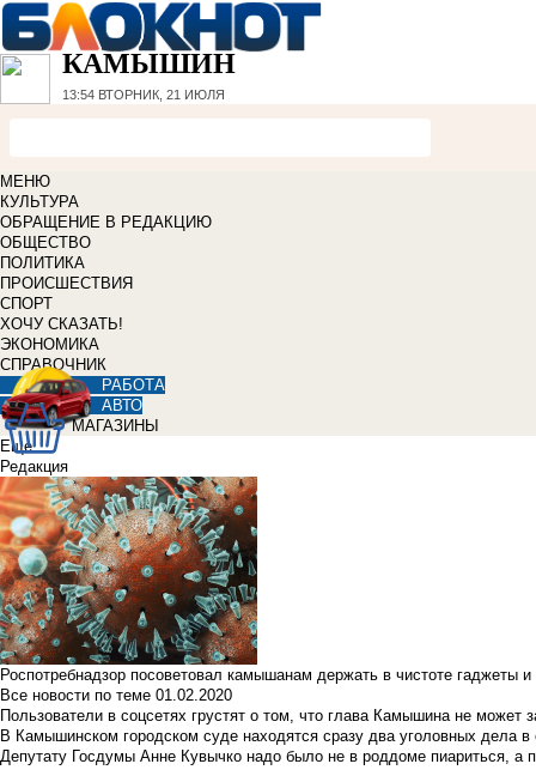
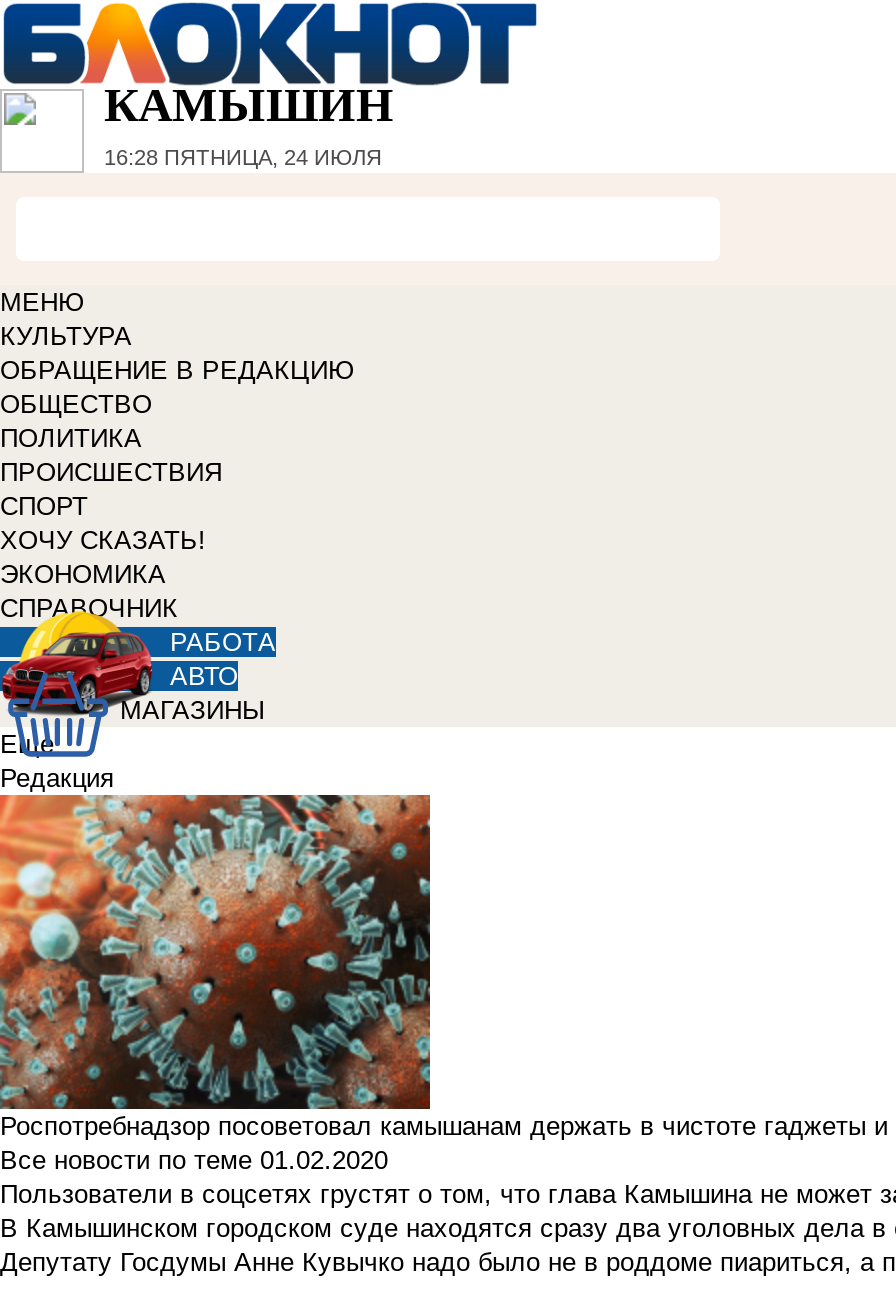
- 13:54 ВТОРНИК, 21 ИЮЛЯ
+ 16:28 ПЯТНИЦА, 24 ИЮЛЯ
